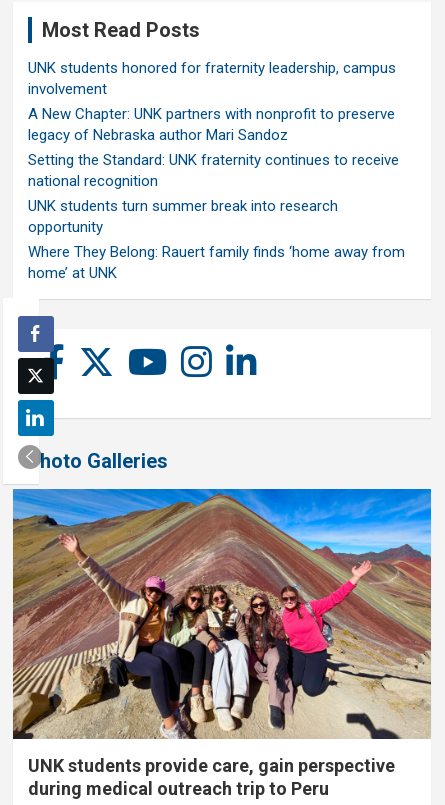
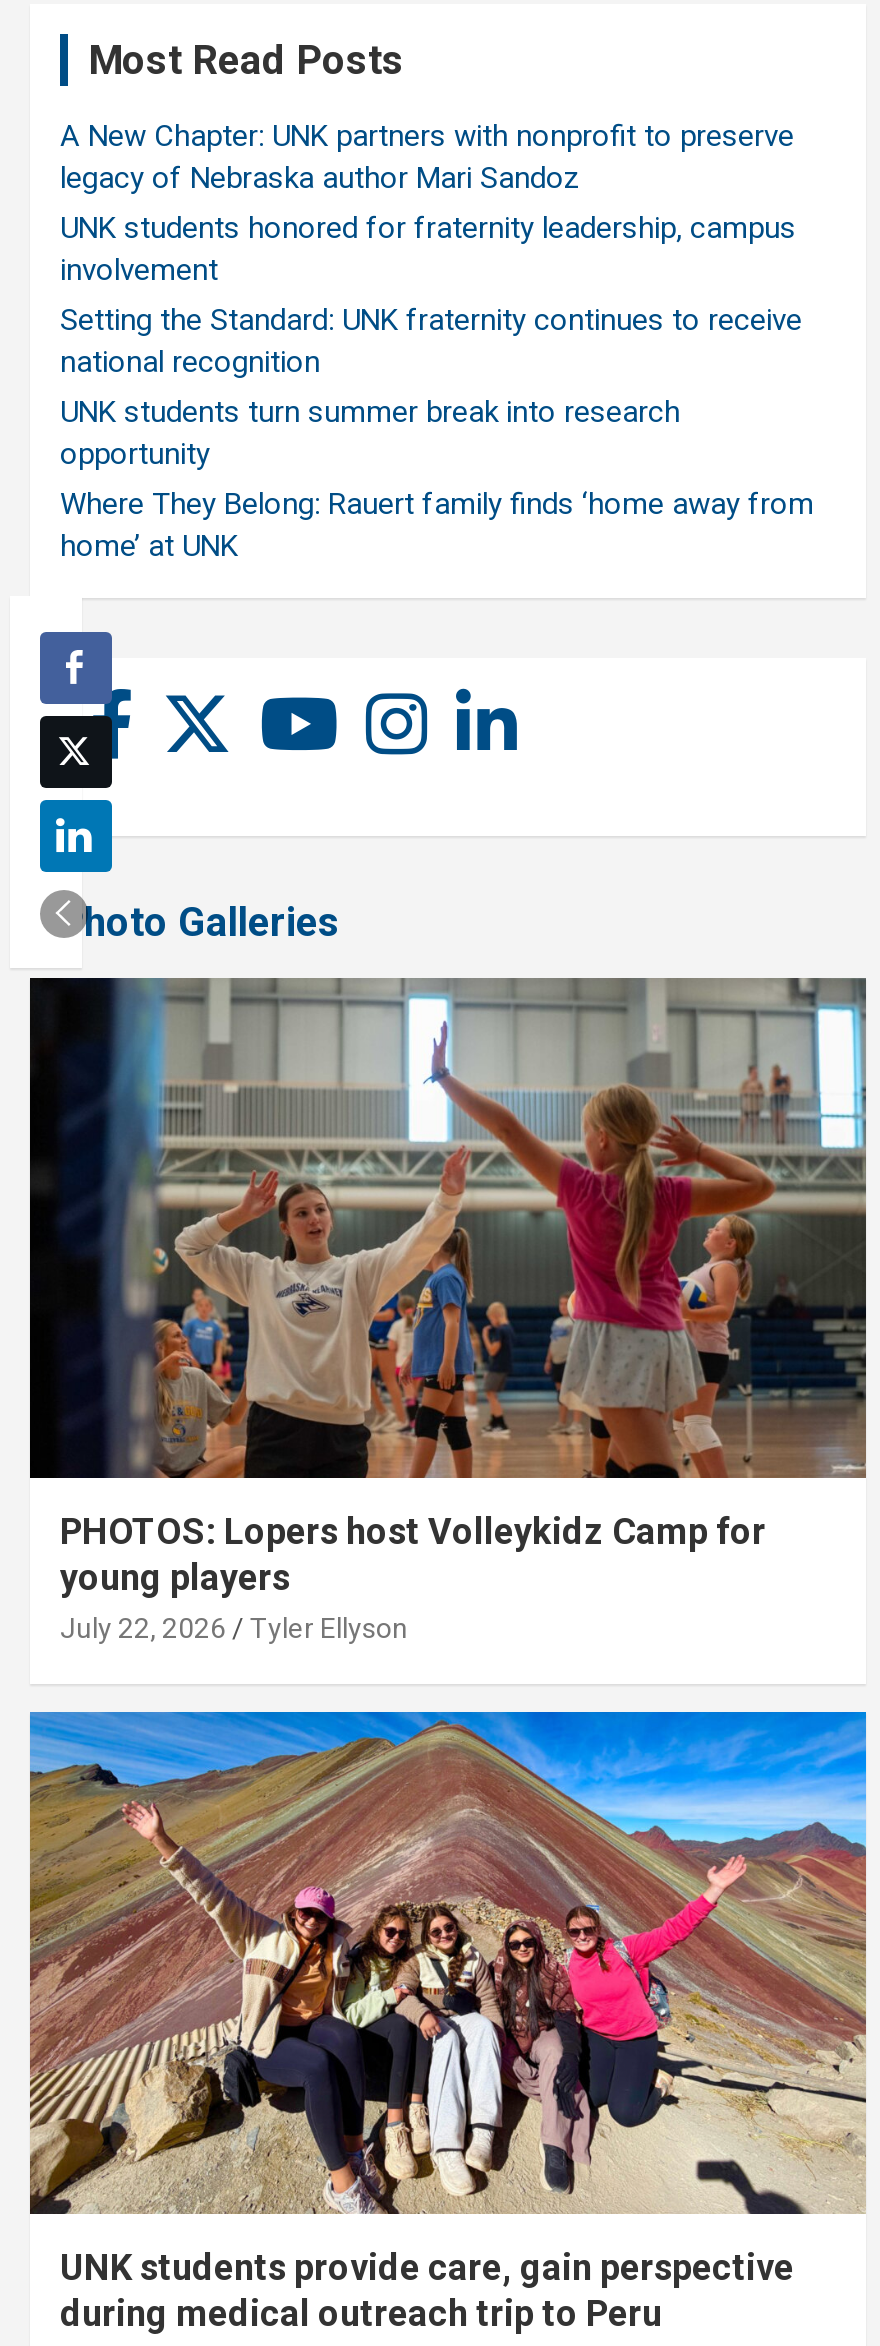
moved up: A New Chapter: UNK partners with nonprofit to preserve | legacy of Nebraska author Mari Sandoz

+ [image]
+ PHOTOS: Lopers host Volleykidz Camp for
+ young players
+ July 22, 2026
+ Tyler Ellyson
